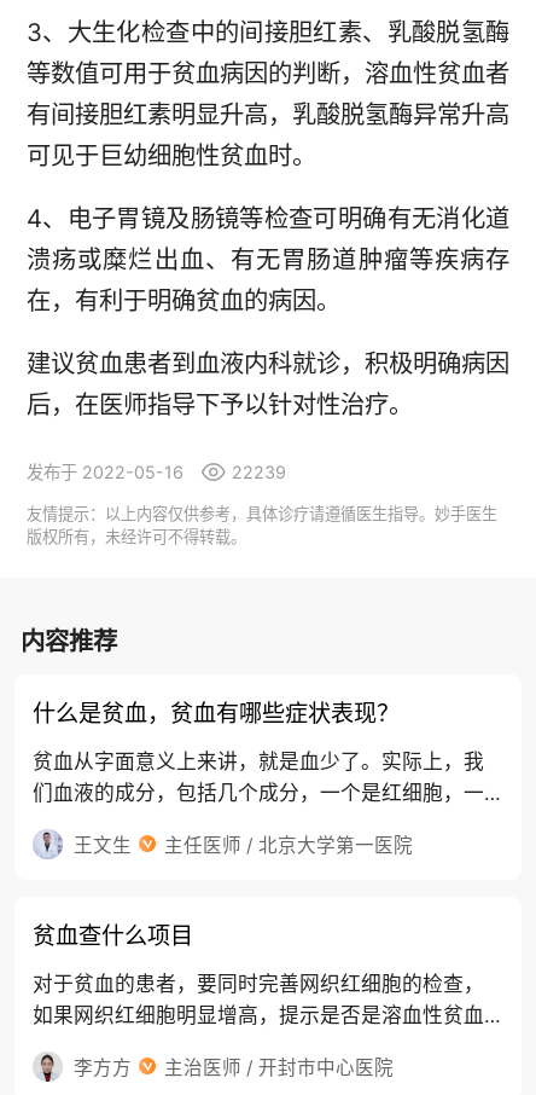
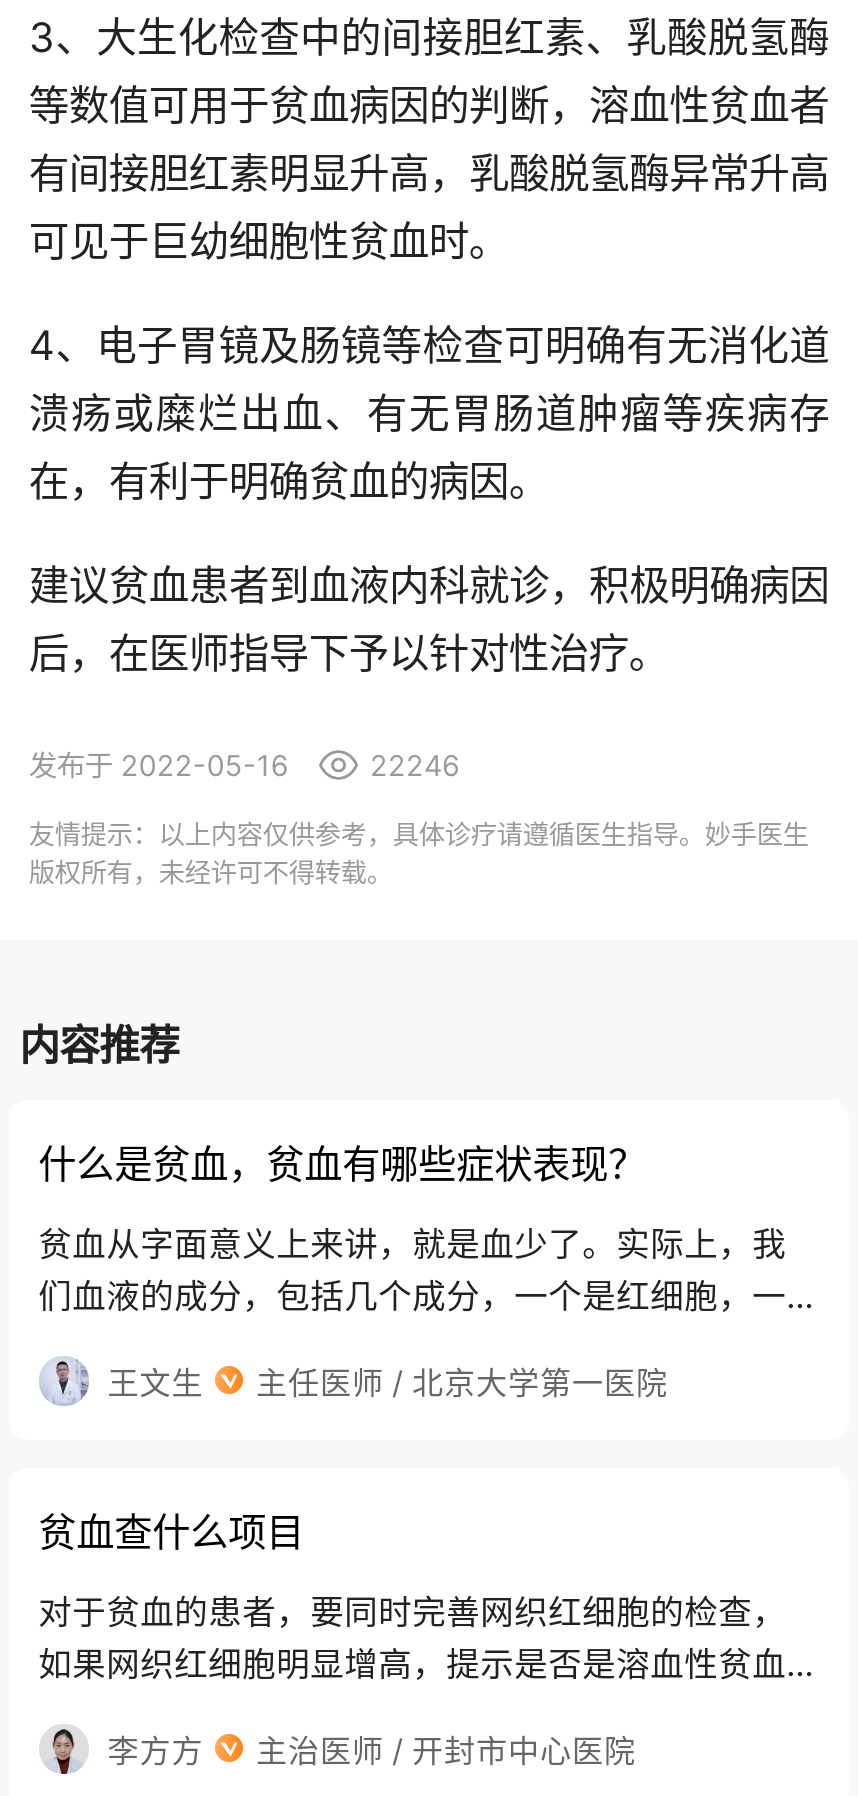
- 22239
+ 22246
